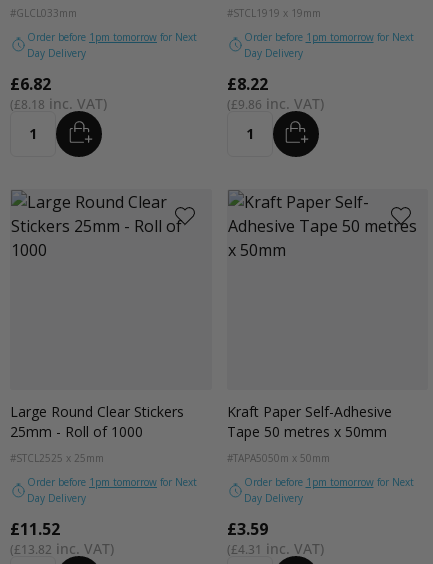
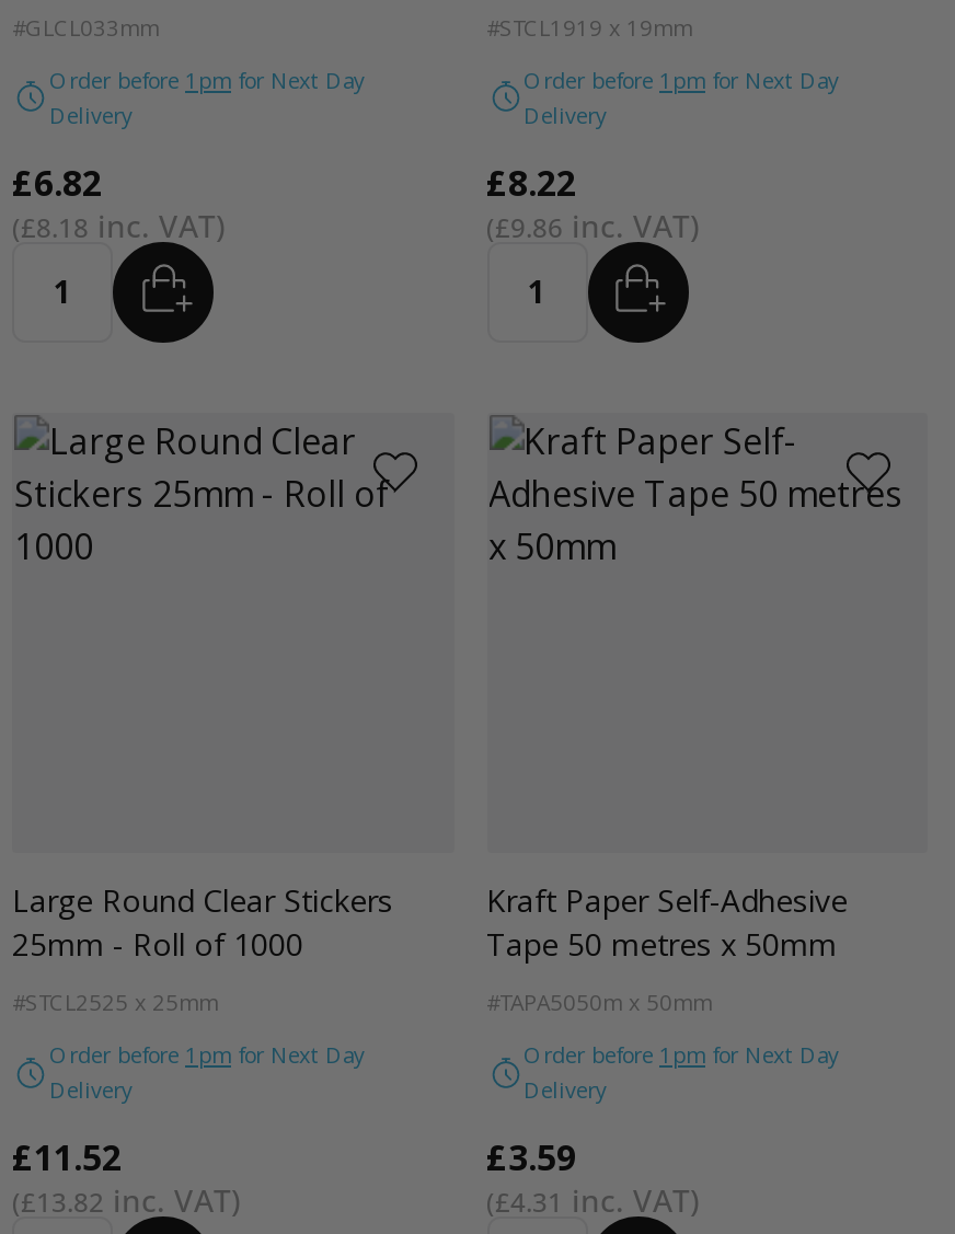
- Order before 1pm tomorrow for Next
- Day Delivery
+ Order before 1pm for Next Day
+ Delivery

- Order before 1pm tomorrow for Next
- Day Delivery
+ Order before 1pm for Next Day
+ Delivery

- Order before 1pm tomorrow for Next
- Day Delivery
+ Order before 1pm for Next Day
+ Delivery

- Order before 1pm tomorrow for Next
- Day Delivery
+ Order before 1pm for Next Day
+ Delivery
